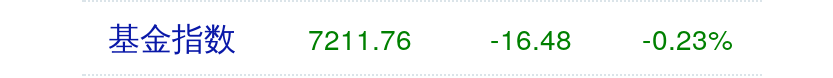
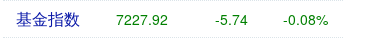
- 7211.76
+ 7227.92

- -16.48
+ -5.74

- -0.23%
+ -0.08%
